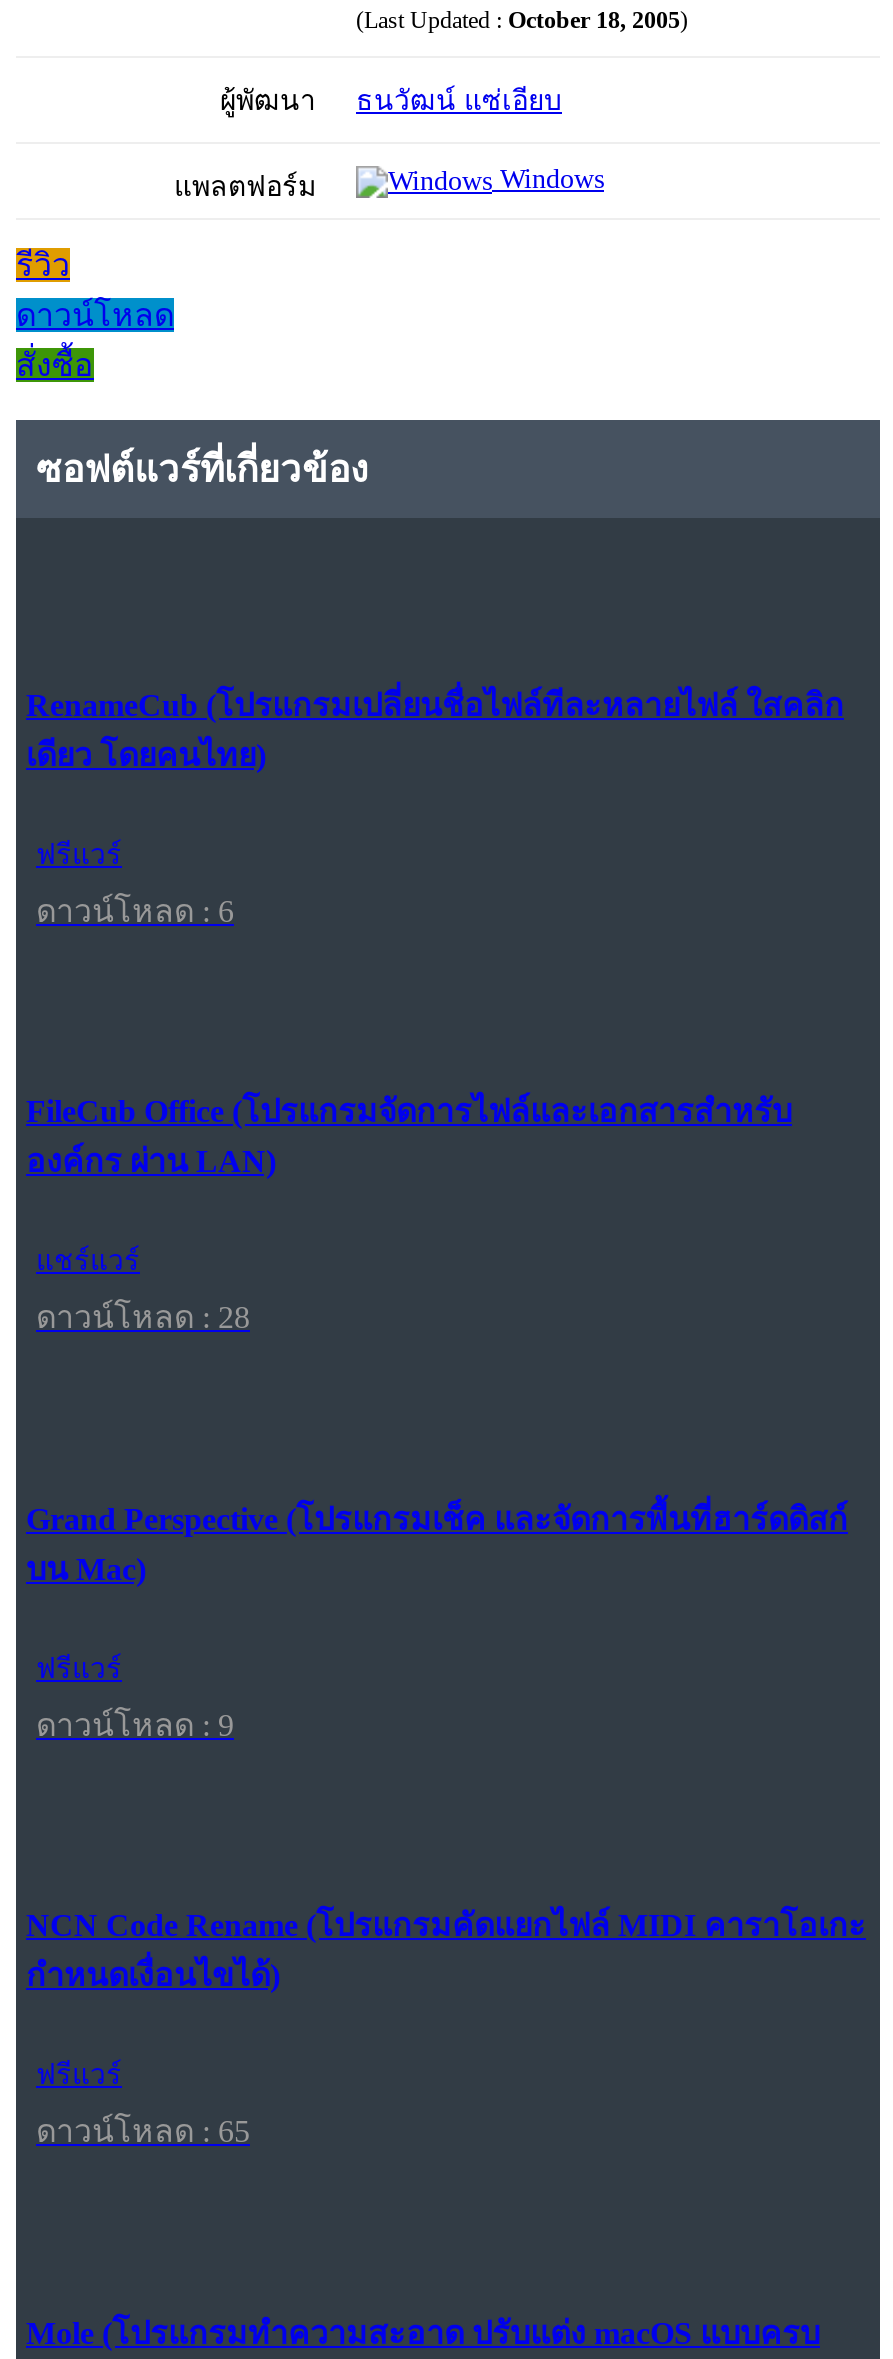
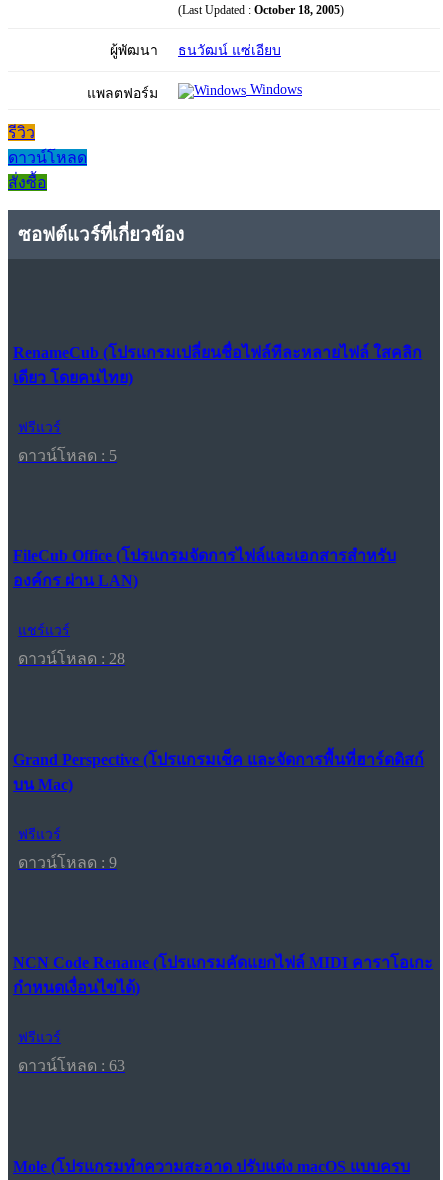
- ดาวน์โหลด : 6
+ ดาวน์โหลด : 5

- ดาวน์โหลด : 65
+ ดาวน์โหลด : 63
